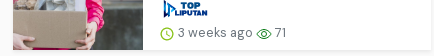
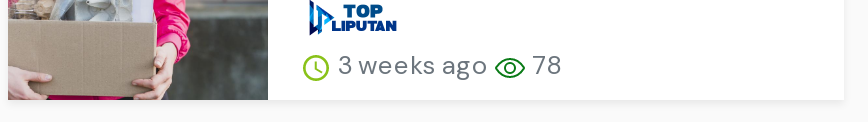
- 3 weeks ago 71
+ 3 weeks ago 78
